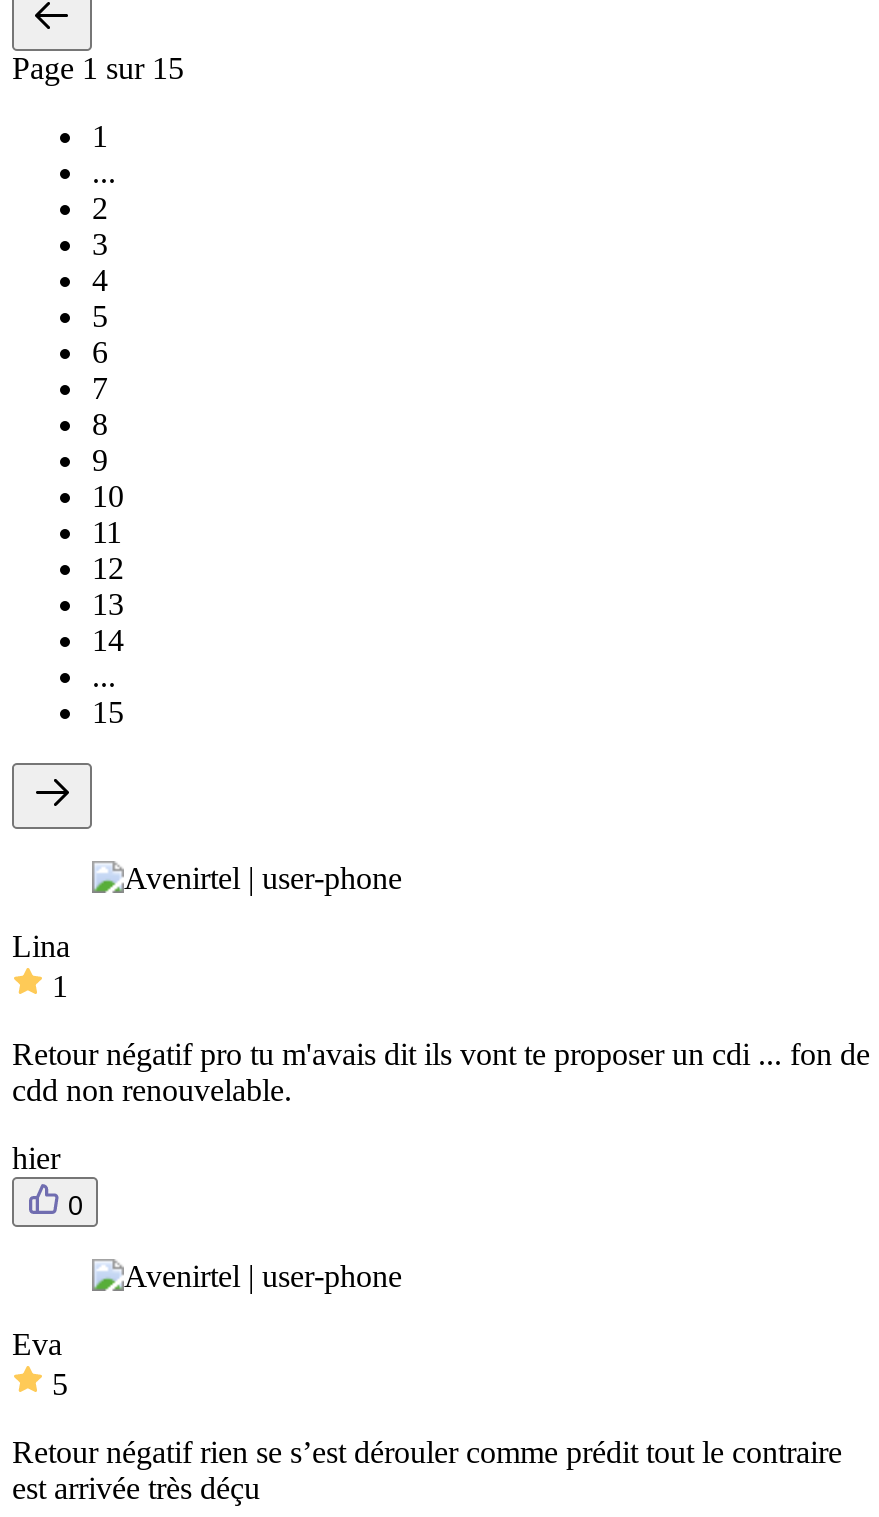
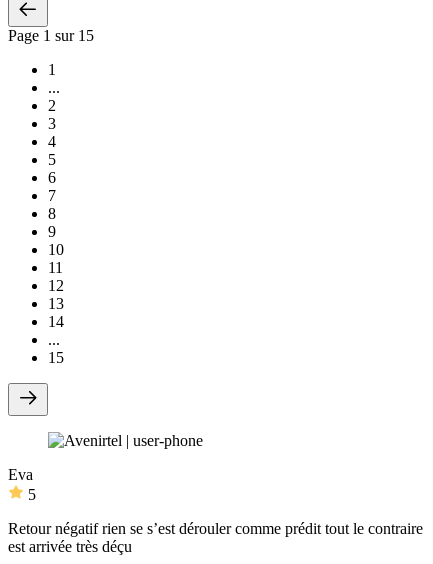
- Lina
- 1
- Retour négatif pro tu m'avais dit ils vont te proposer un cdi ... fon de
- cdd non renouvelable.
- hier
- 0
